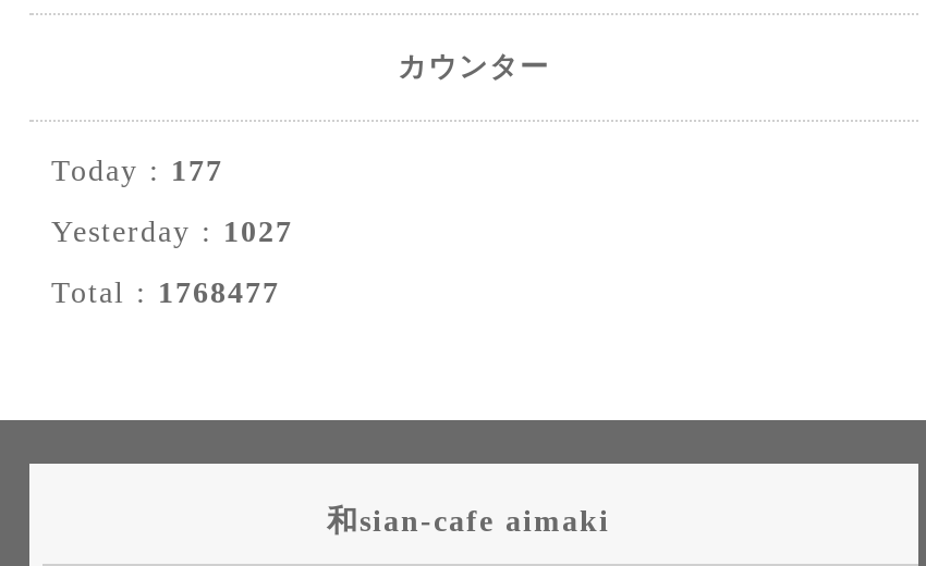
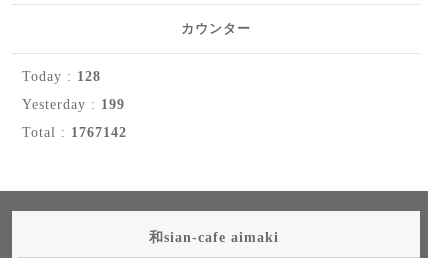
- Today : 177
+ Today : 128

- Yesterday : 1027
+ Yesterday : 199

- Total : 1768477
+ Total : 1767142
